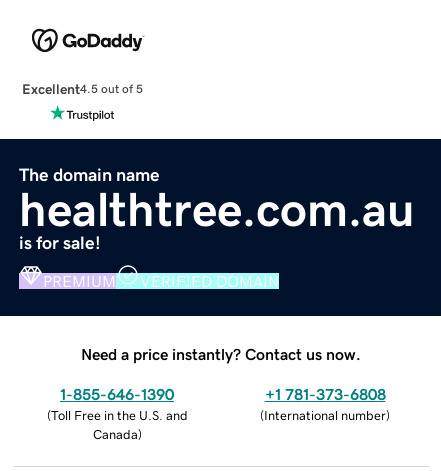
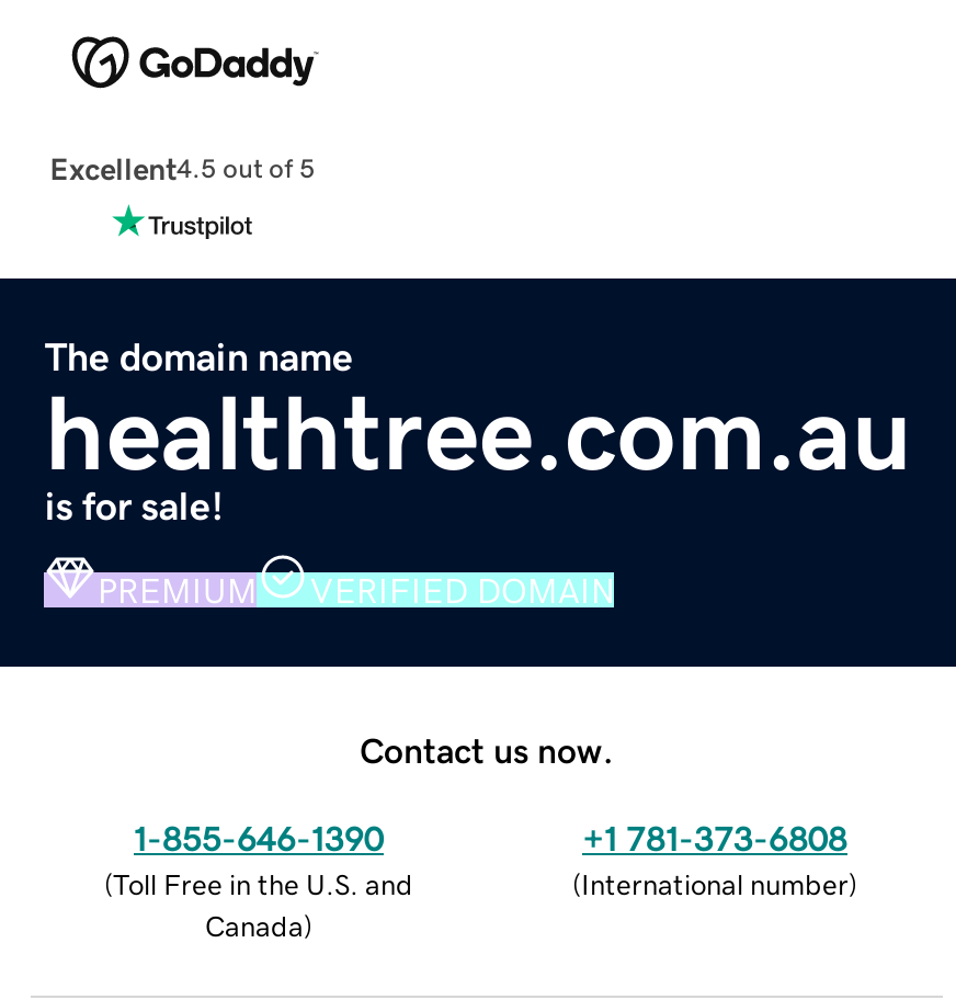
- Need a price instantly? Contact us now.
+ Contact us now.
